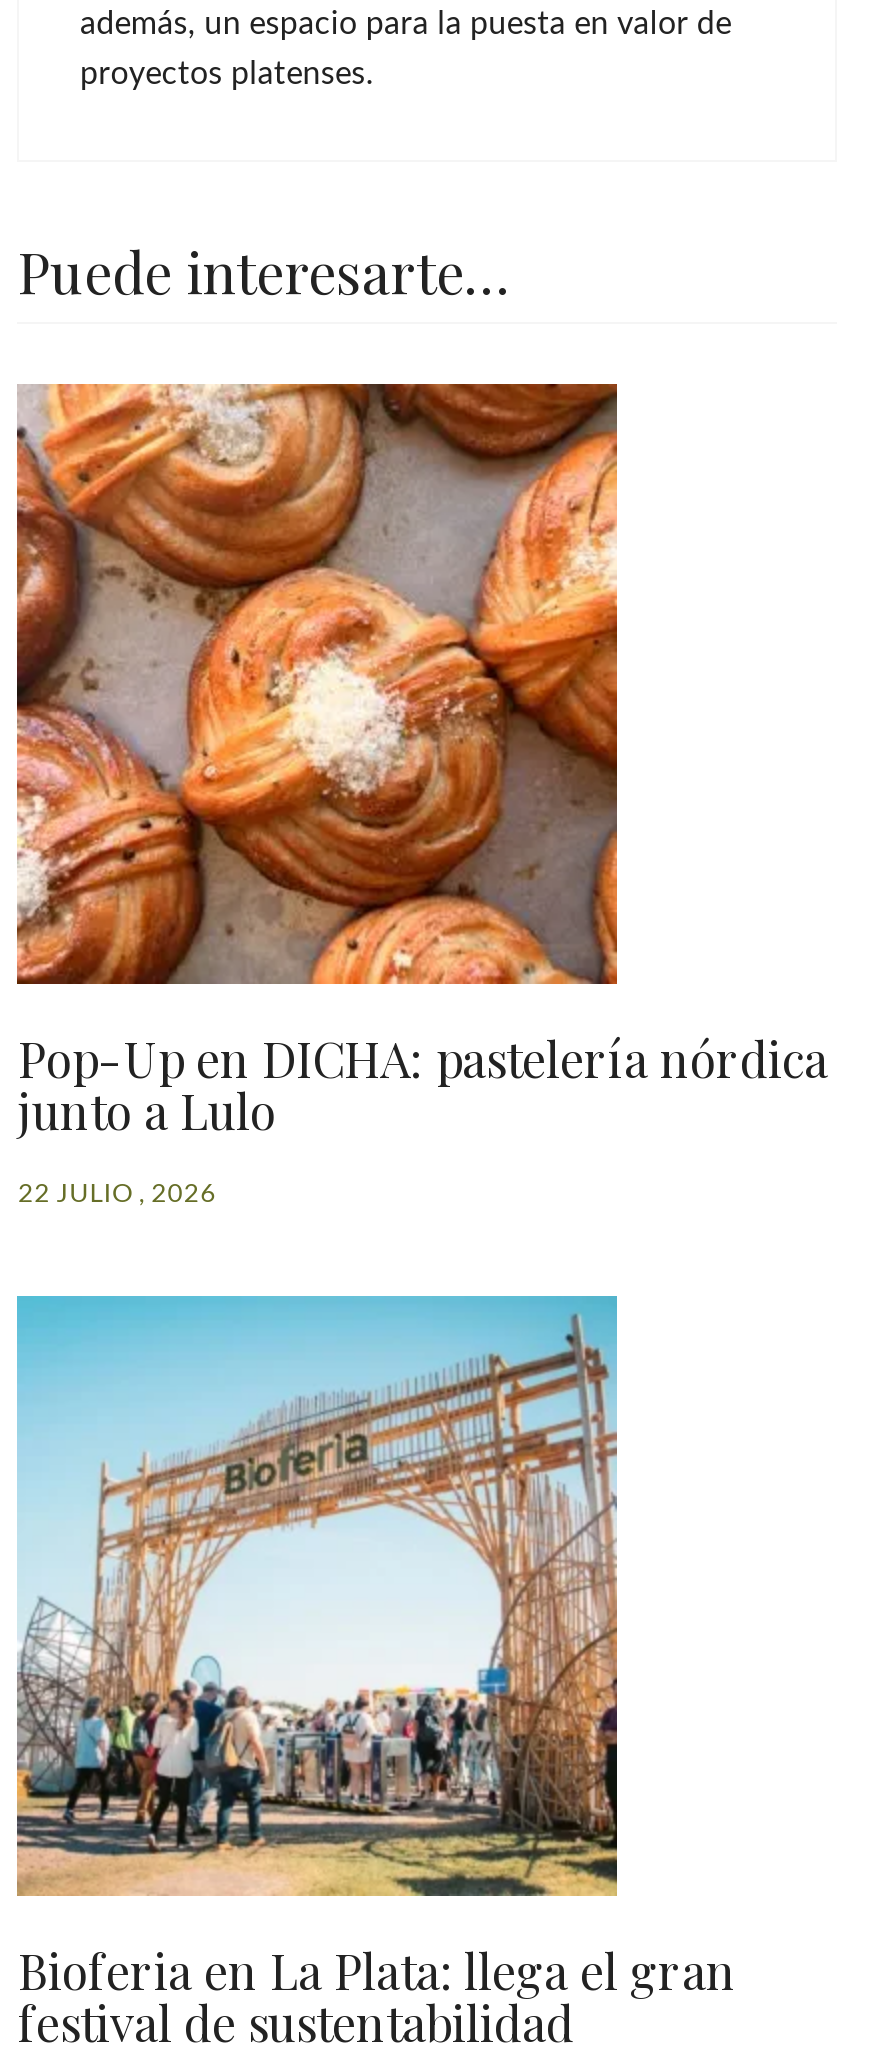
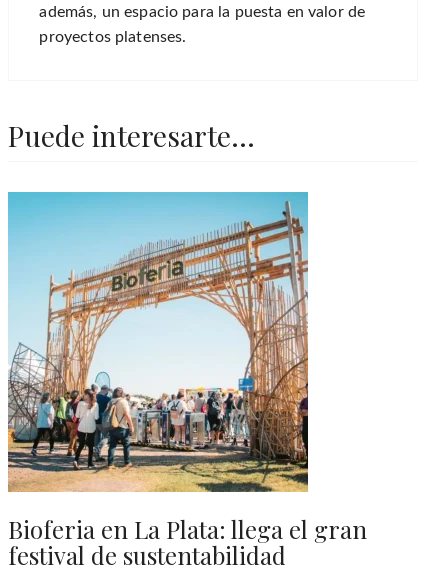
- [image]
- Pop-Up en DICHA: pastelería nórdica
- junto a Lulo
- 22 JULIO , 2026
